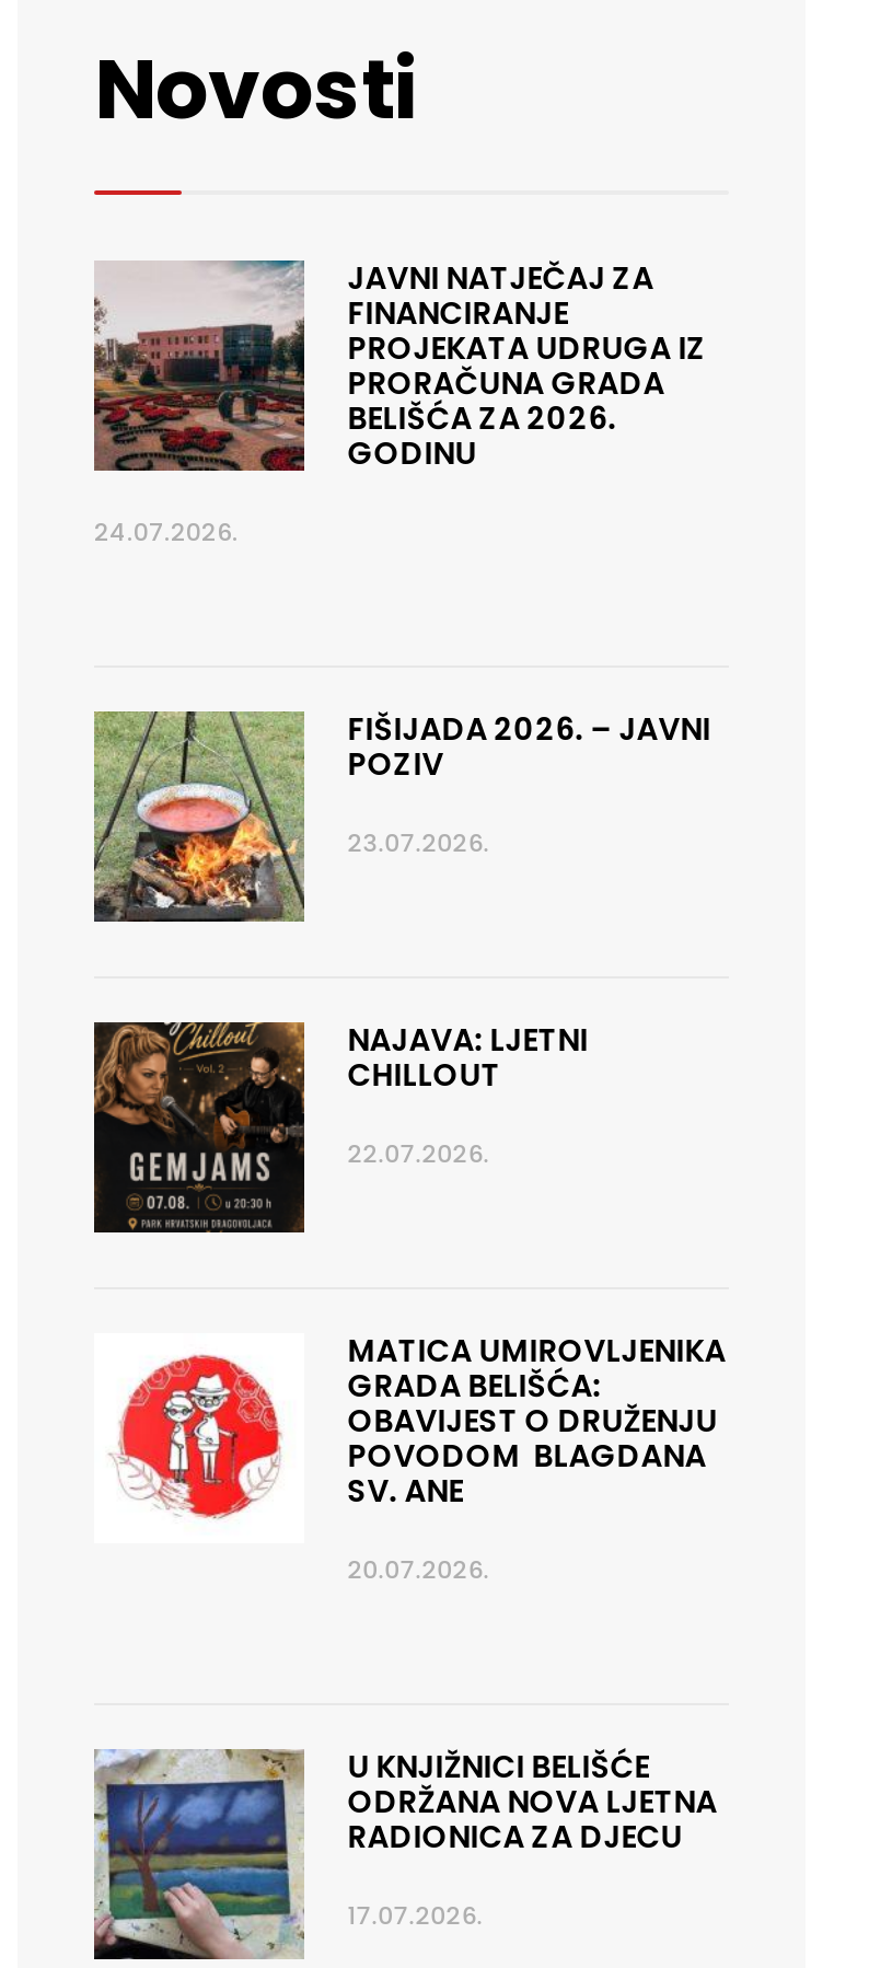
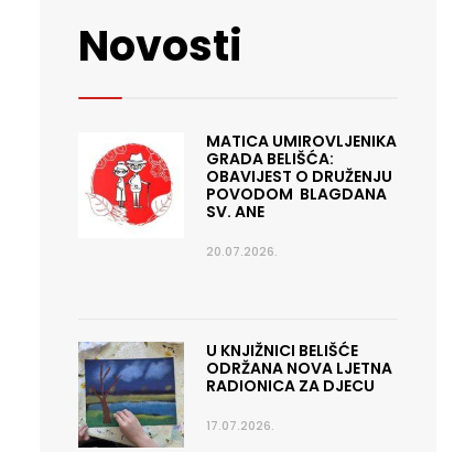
- [image]
- JAVNI NATJEČAJ ZA
- FINANCIRANJE
- PROJEKATA UDRUGA IZ
- PRORAČUNA GRADA
- BELIŠĆA ZA 2026.
- GODINU
- 24.07.2026.

- [image]
- FIŠIJADA 2026. – JAVNI
- POZIV
- 23.07.2026.

- [image]
- NAJAVA: LJETNI
- CHILLOUT
- 22.07.2026.
